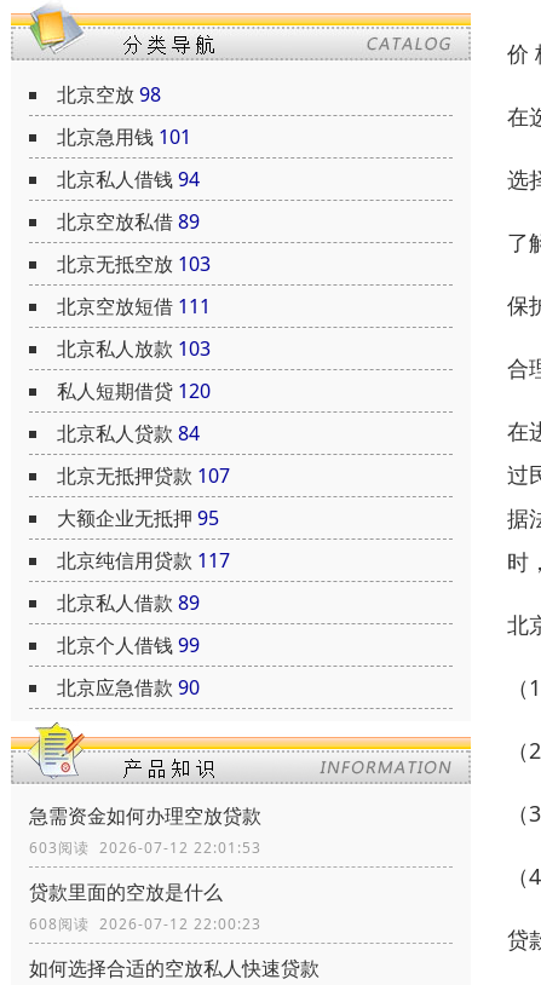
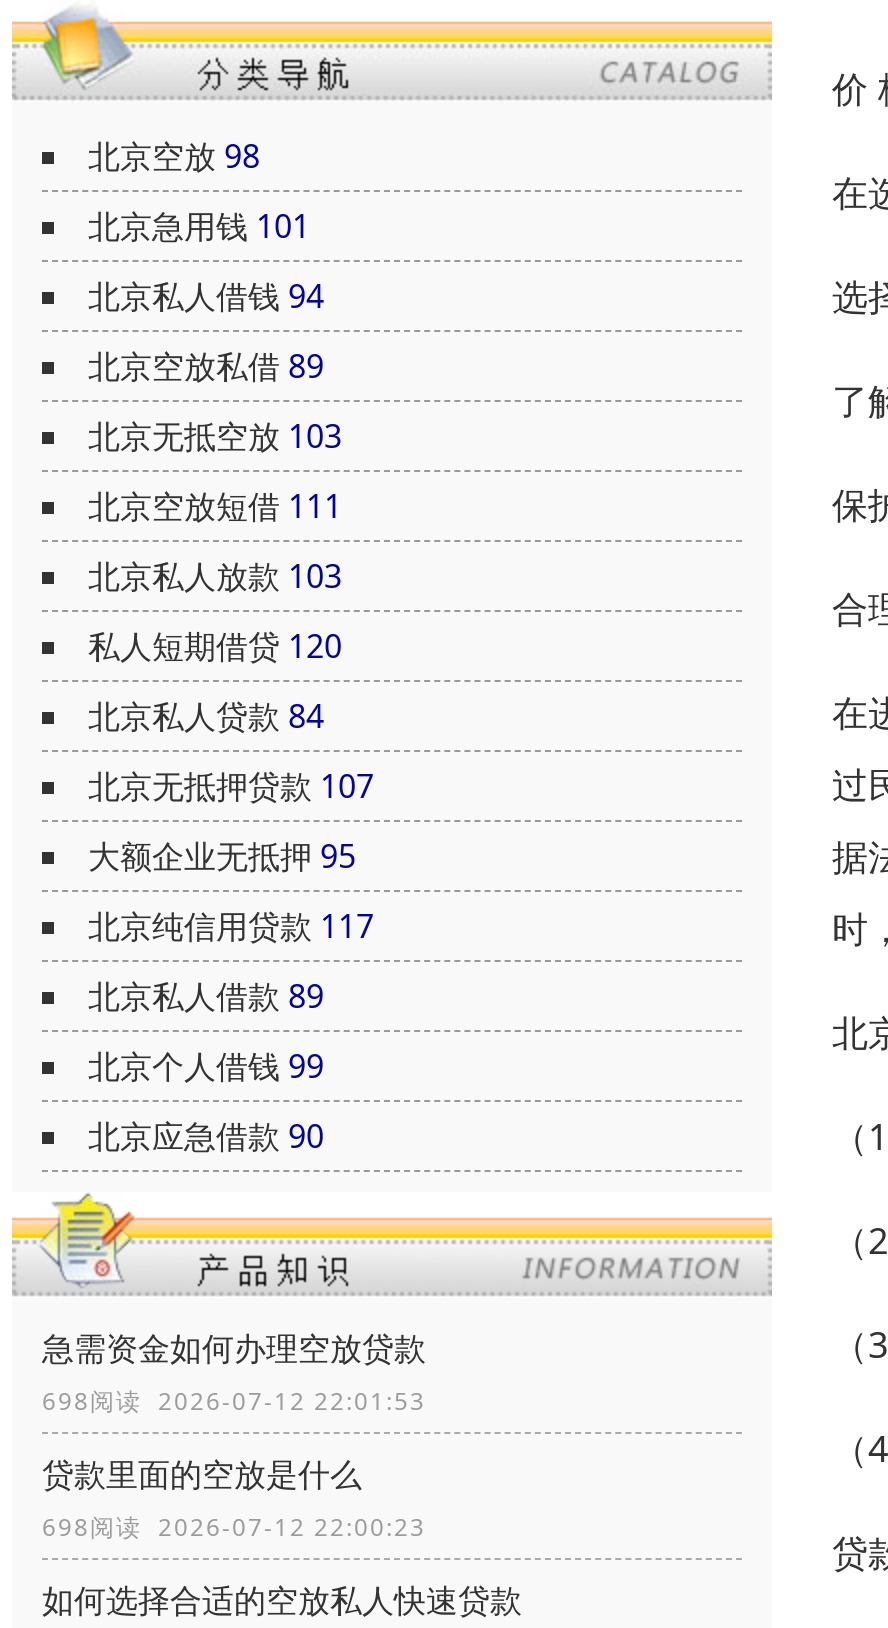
- 603阅读 2026-07-12 22:01:53
+ 698阅读 2026-07-12 22:01:53

- 608阅读 2026-07-12 22:00:23
+ 698阅读 2026-07-12 22:00:23
